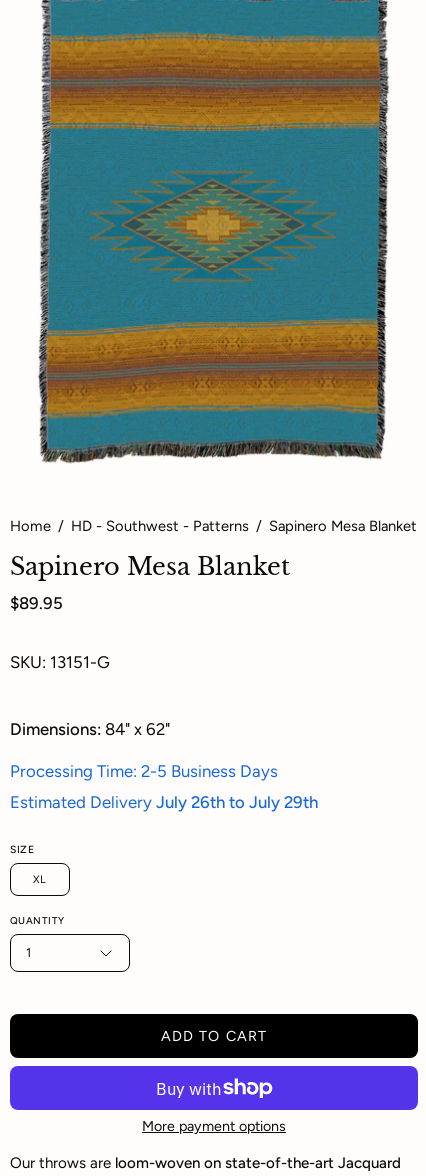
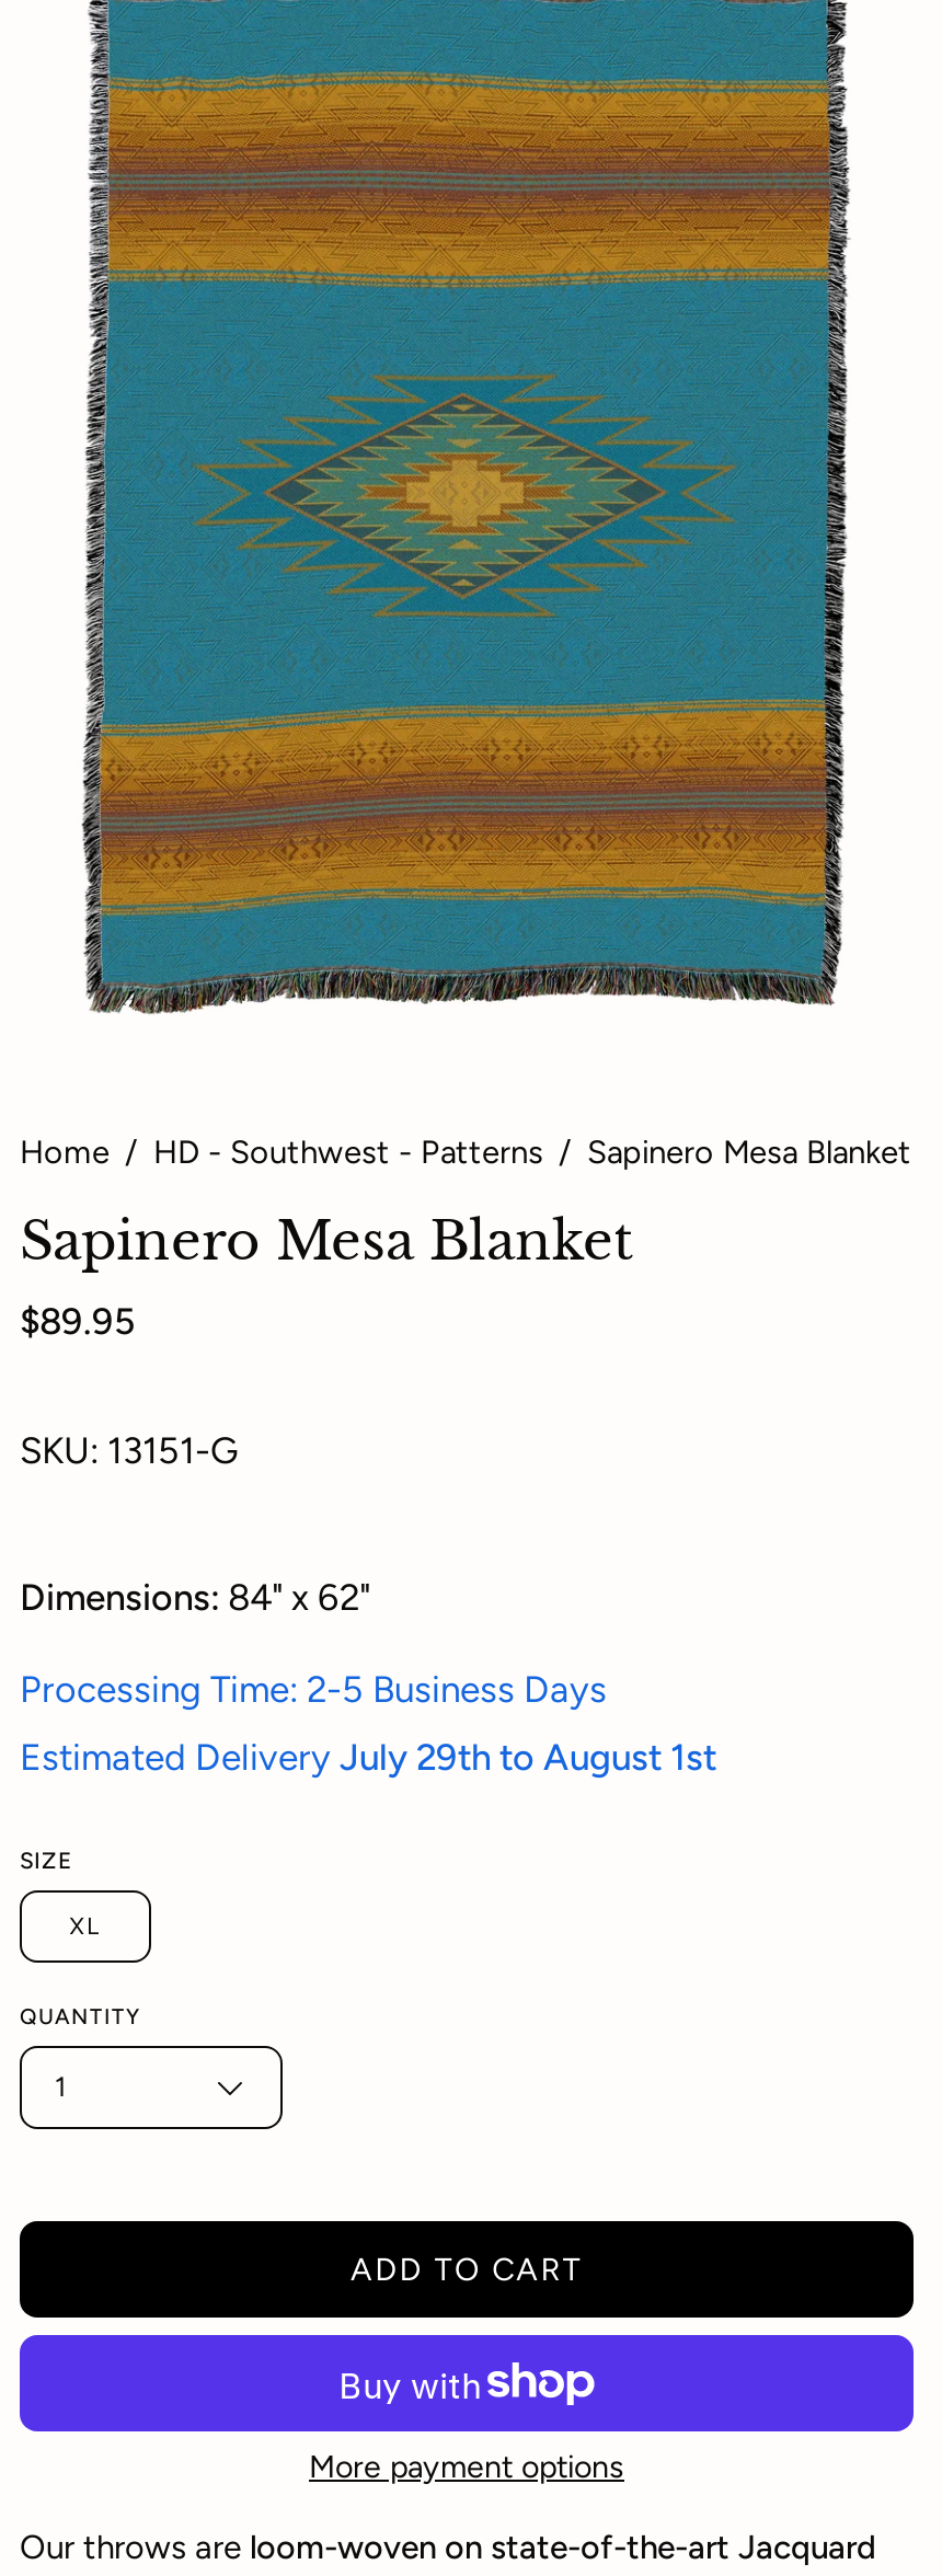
- Estimated Delivery July 26th to July 29th
+ Estimated Delivery July 29th to August 1st
